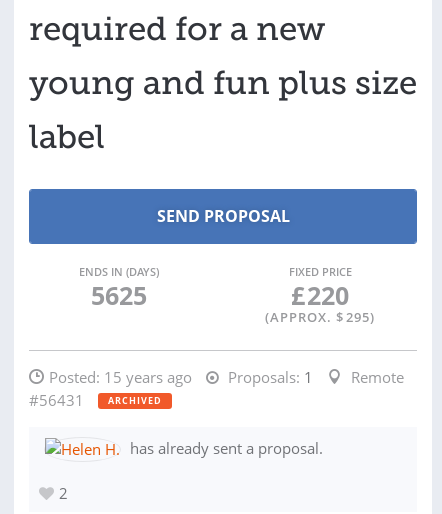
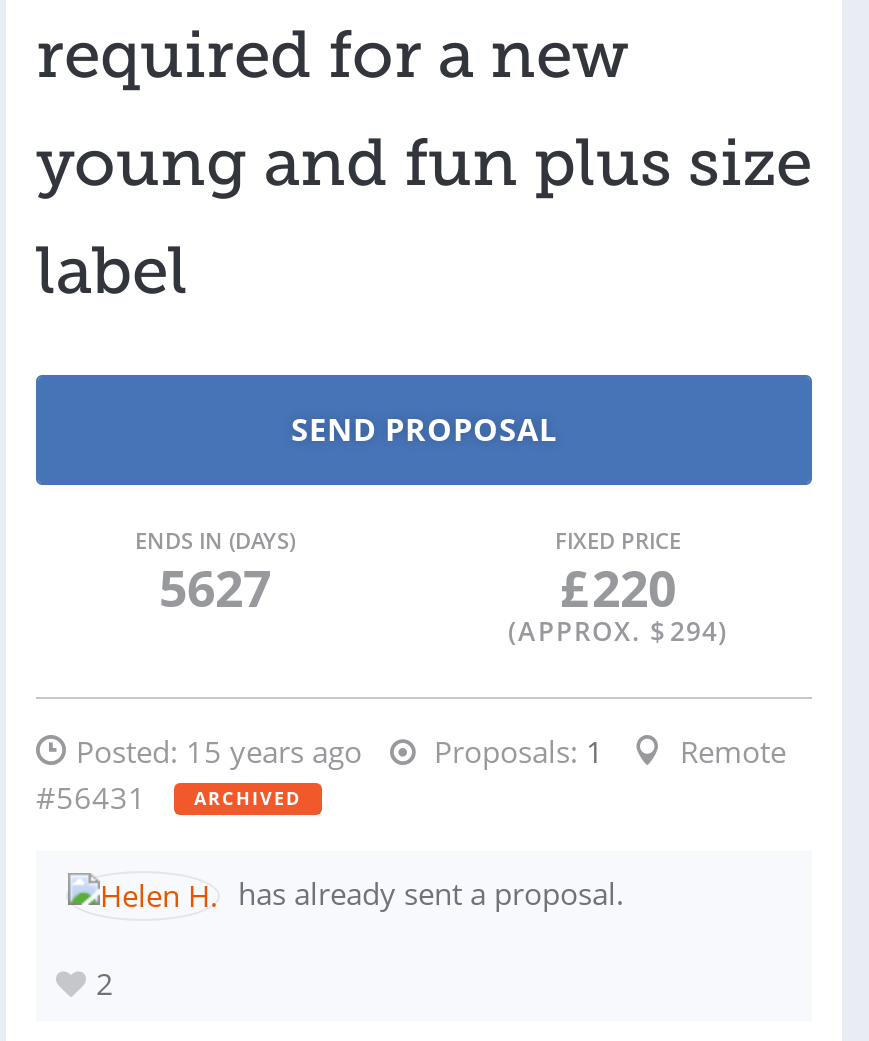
- 5625
+ 5627

- (APPROX. $ 295)
+ (APPROX. $ 294)
